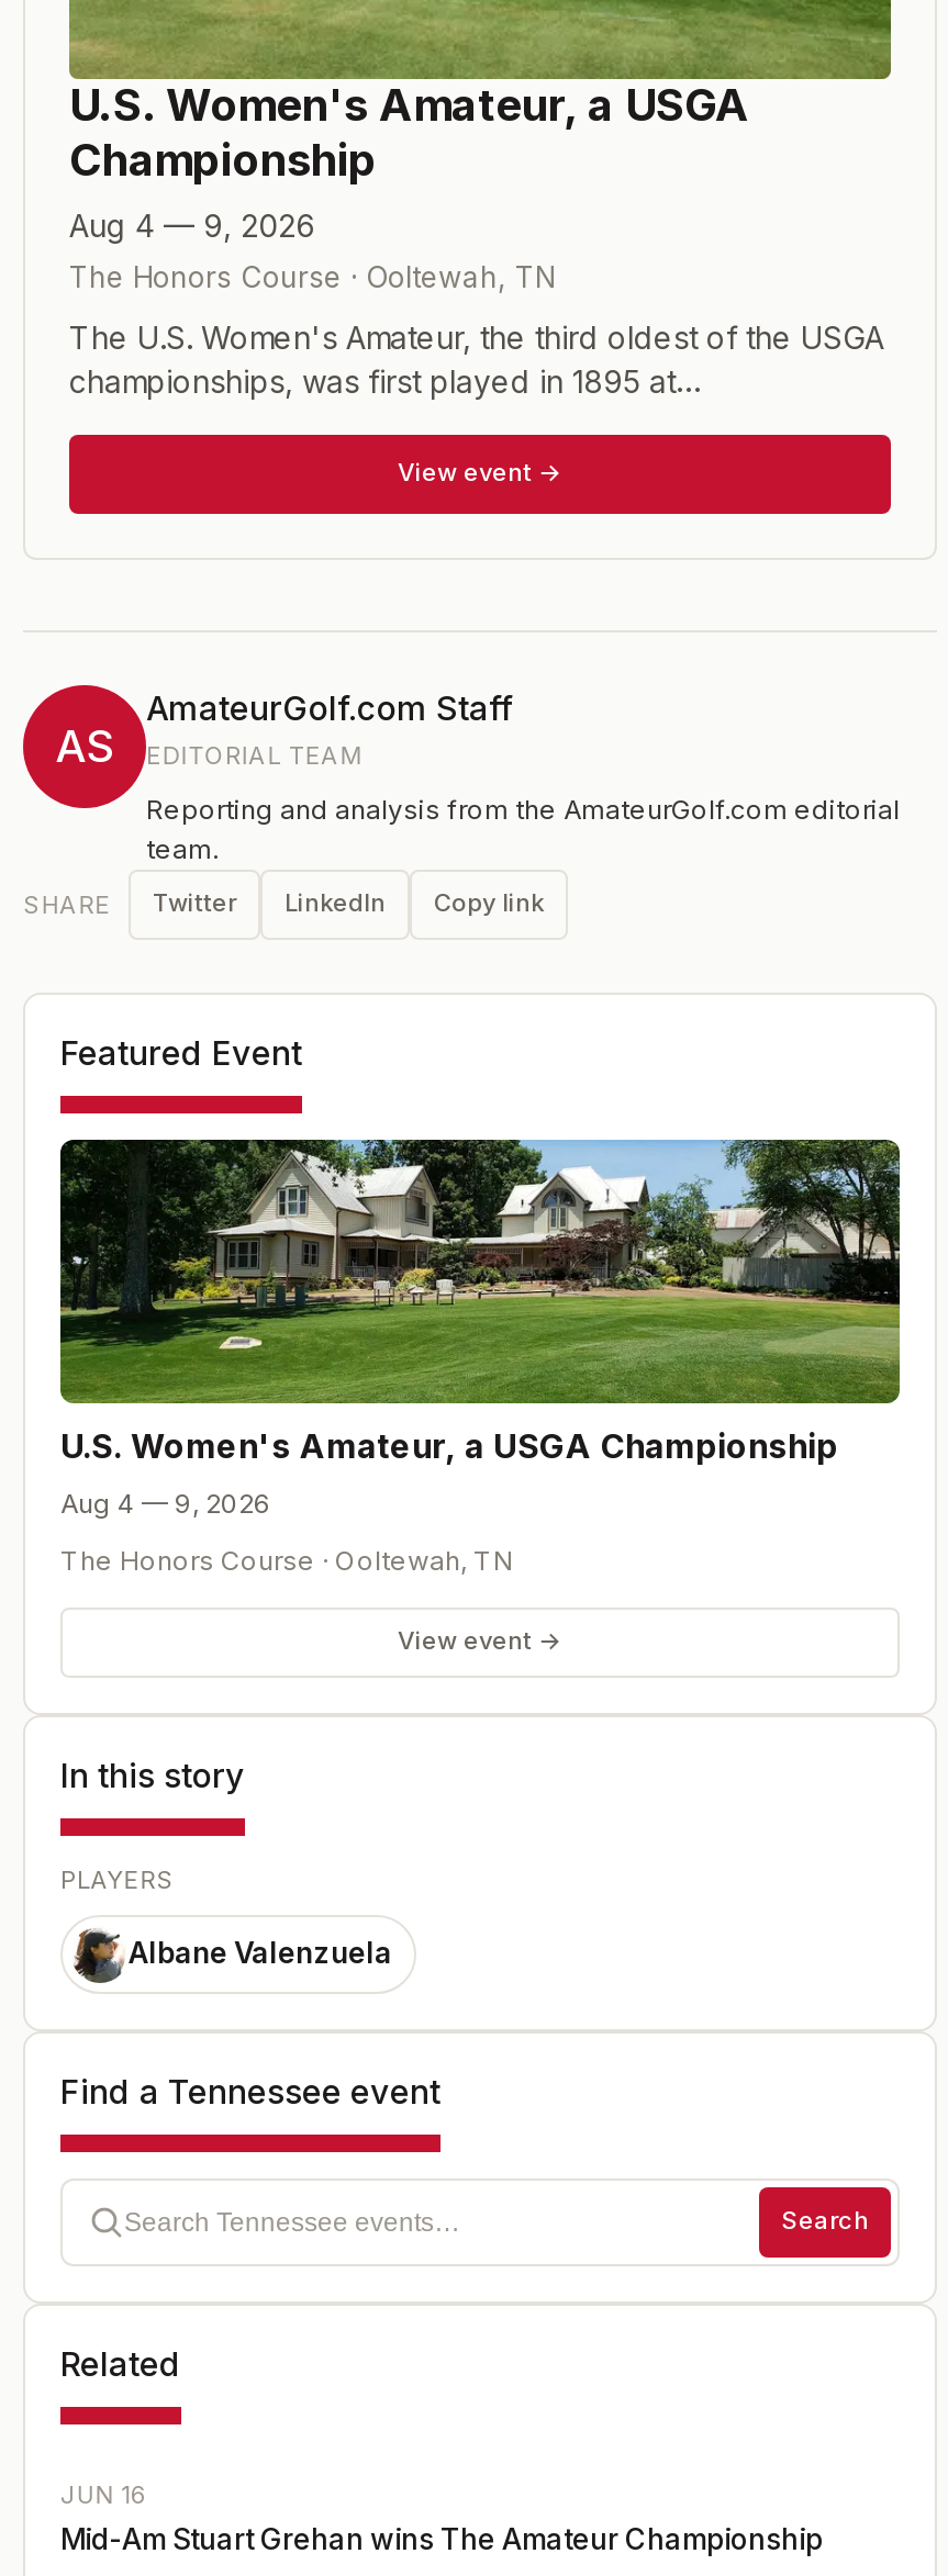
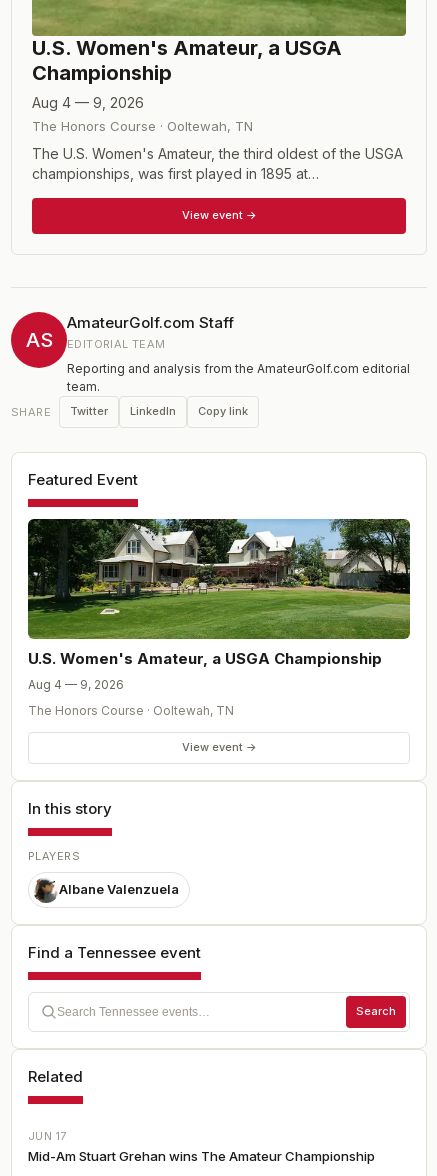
- JUN 16
+ JUN 17
